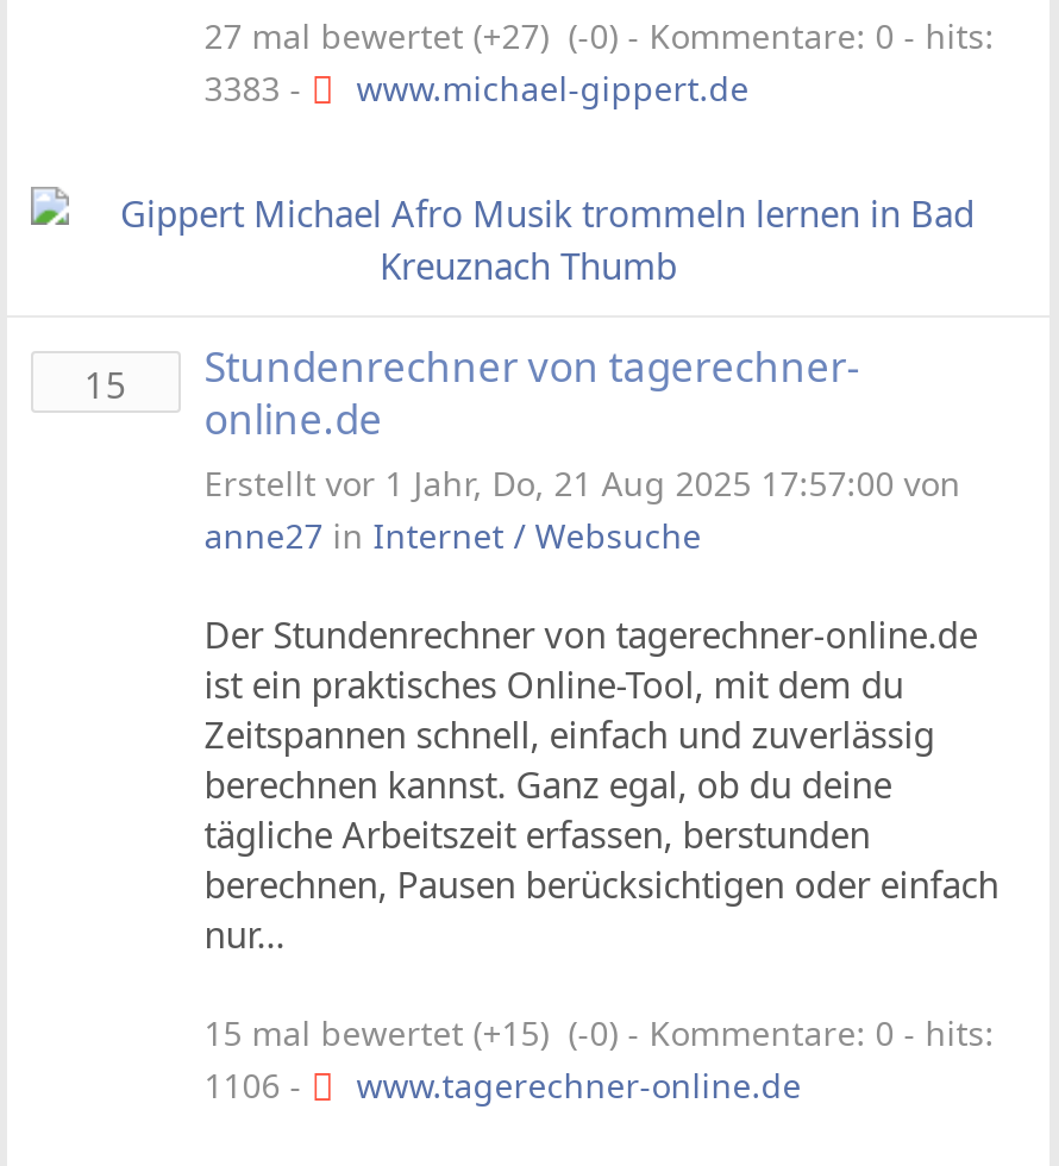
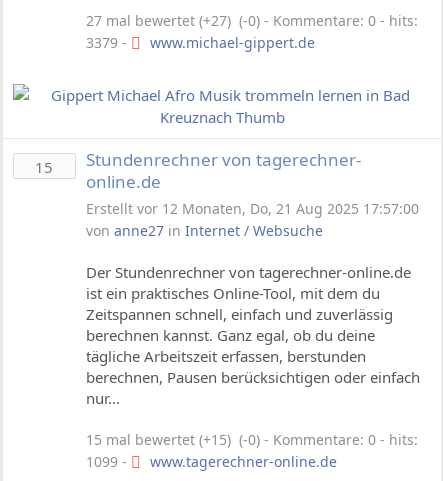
- 3383 - www.michael-gippert.de
+ 3379 - www.michael-gippert.de

- Erstellt vor 1 Jahr, Do, 21 Aug 2025 17:57:00 von
- anne27 in Internet / Websuche
+ Erstellt vor 12 Monaten, Do, 21 Aug 2025 17:57:00
+ von anne27 in Internet / Websuche

- 1106 - www.tagerechner-online.de
+ 1099 - www.tagerechner-online.de
